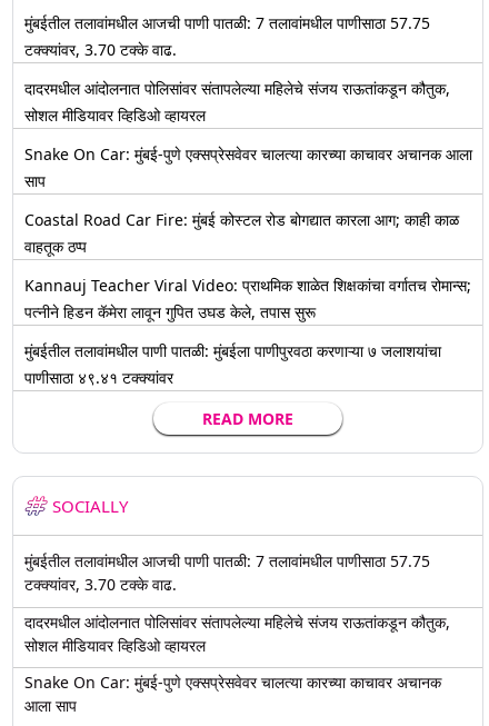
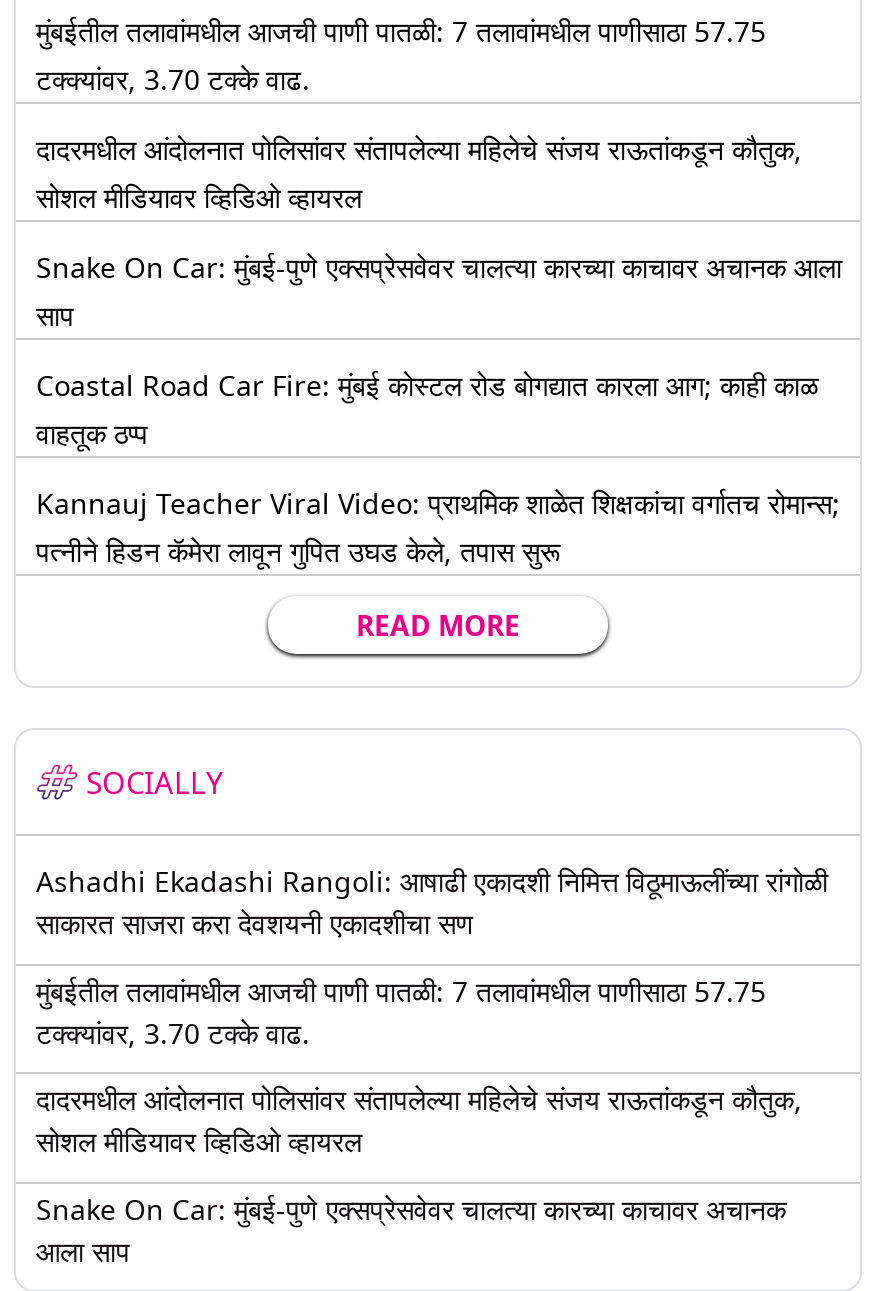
- मुंबईतील तलावांमधील पाणी पातळी: मुंबईला पाणीपुरवठा करणाऱ्या ७ जलाशयांचा
- पाणीसाठा ४९.४१ टक्क्यांवर

moved up: READ MORE | SOCIALLY

+ Ashadhi Ekadashi Rangoli: आषाढी एकादशी निमित्त विठूमाऊलींच्या रांगोळी
+ साकारत साजरा करा देवशयनी एकादशीचा सण
